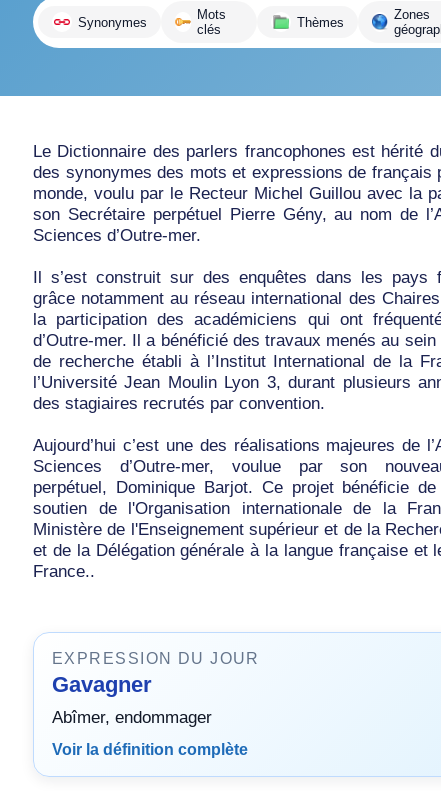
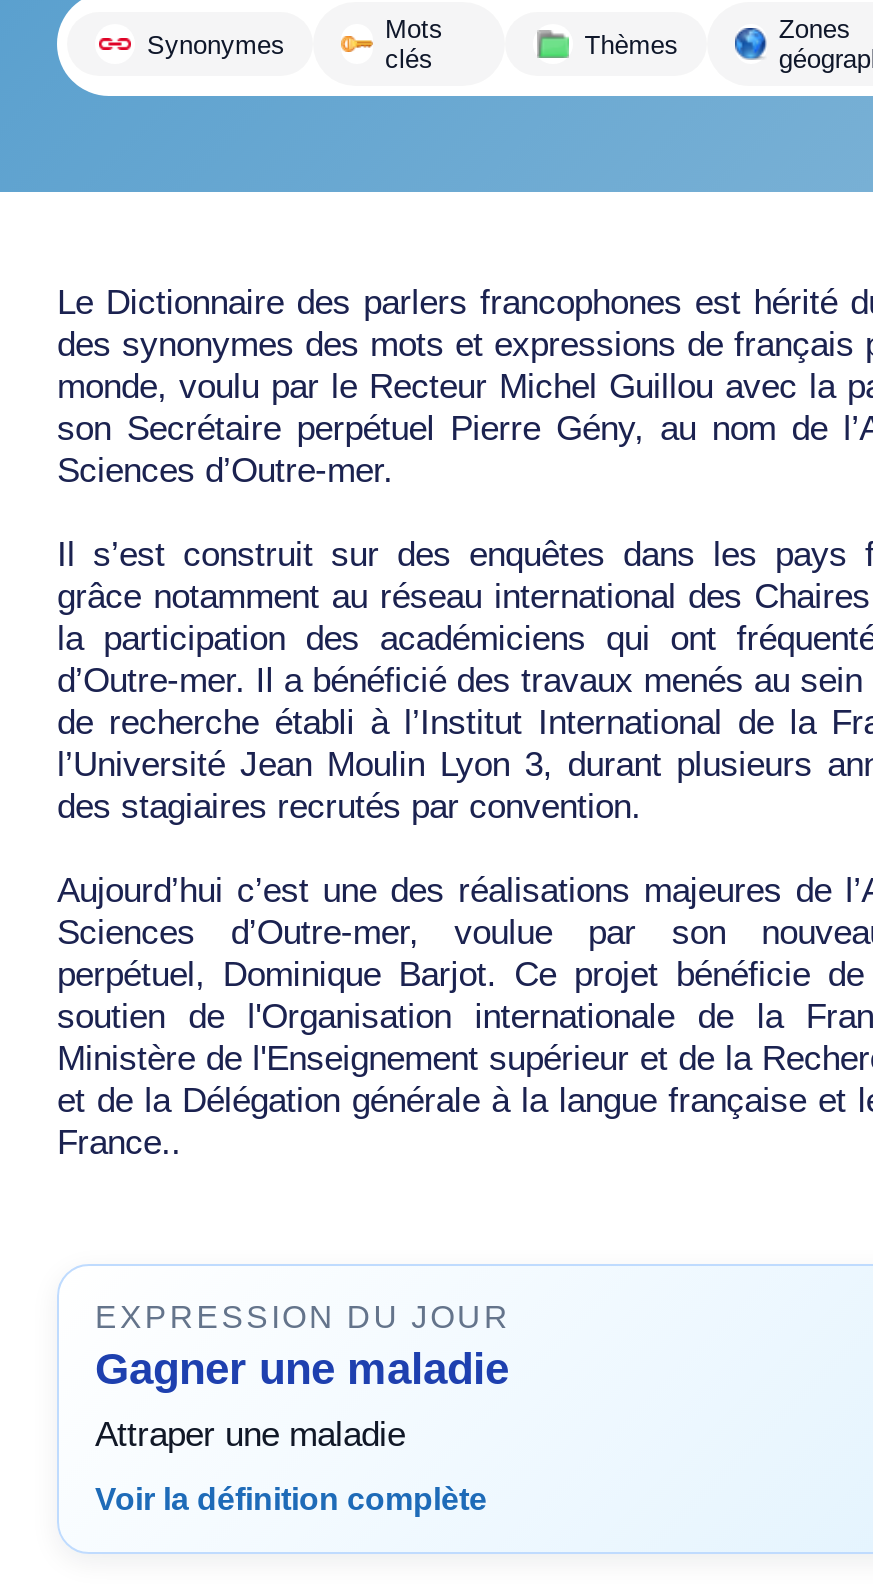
- Gavagner
- Abîmer, endommager
+ Gagner une maladie
+ Attraper une maladie
